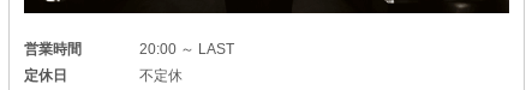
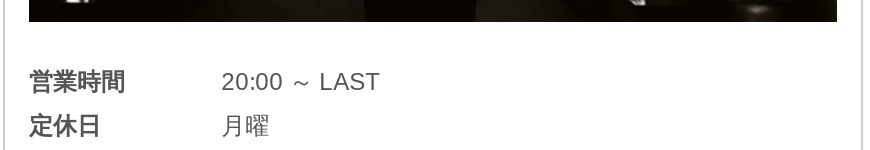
- 不定休
+ 月曜
